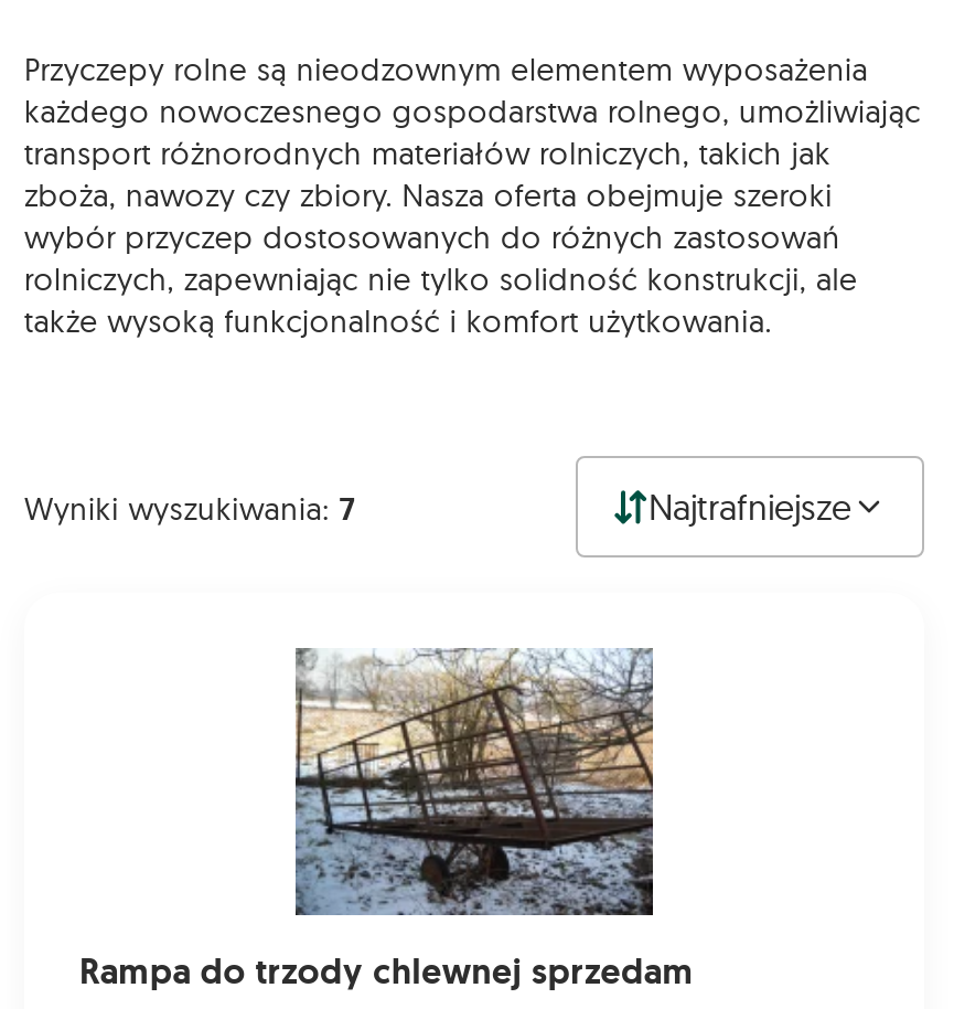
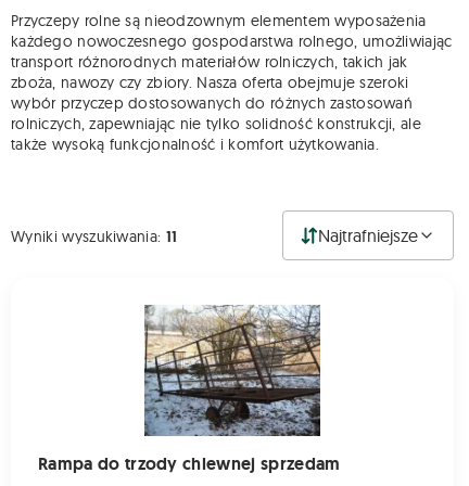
- Wyniki wyszukiwania: 7
+ Wyniki wyszukiwania: 11
